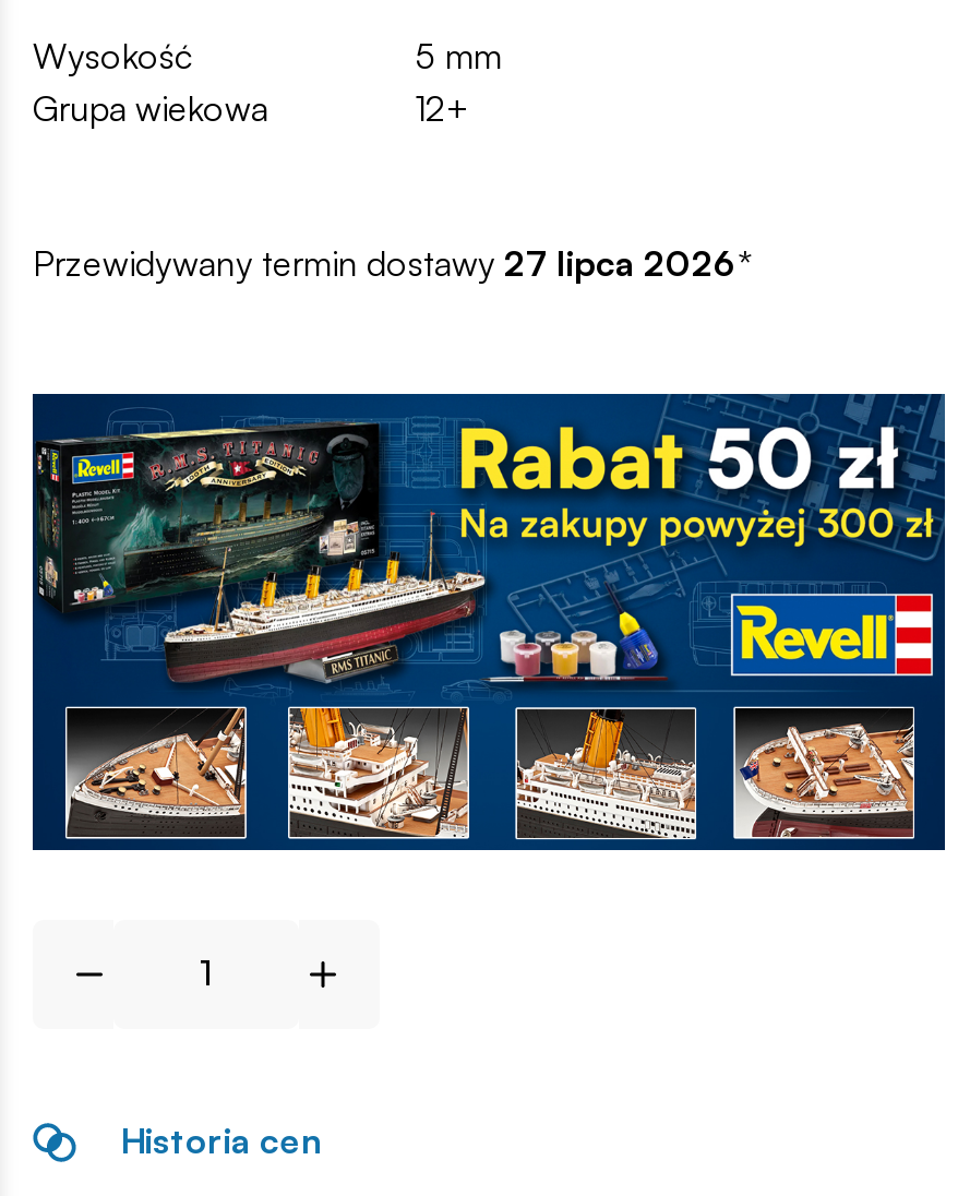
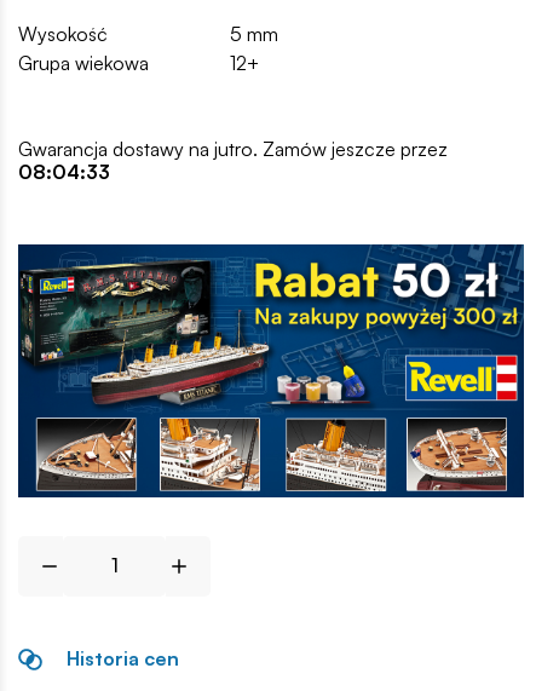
- Przewidywany termin dostawy 27 lipca 2026*
+ Gwarancja dostawy na jutro. Zamów jeszcze przez
+ 08:04:33
